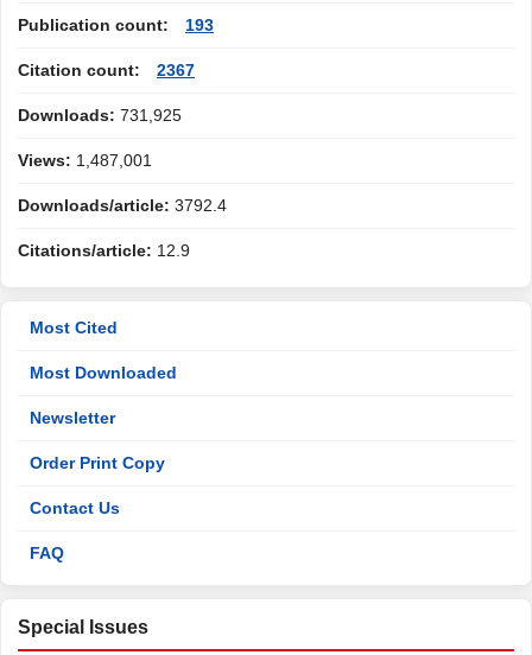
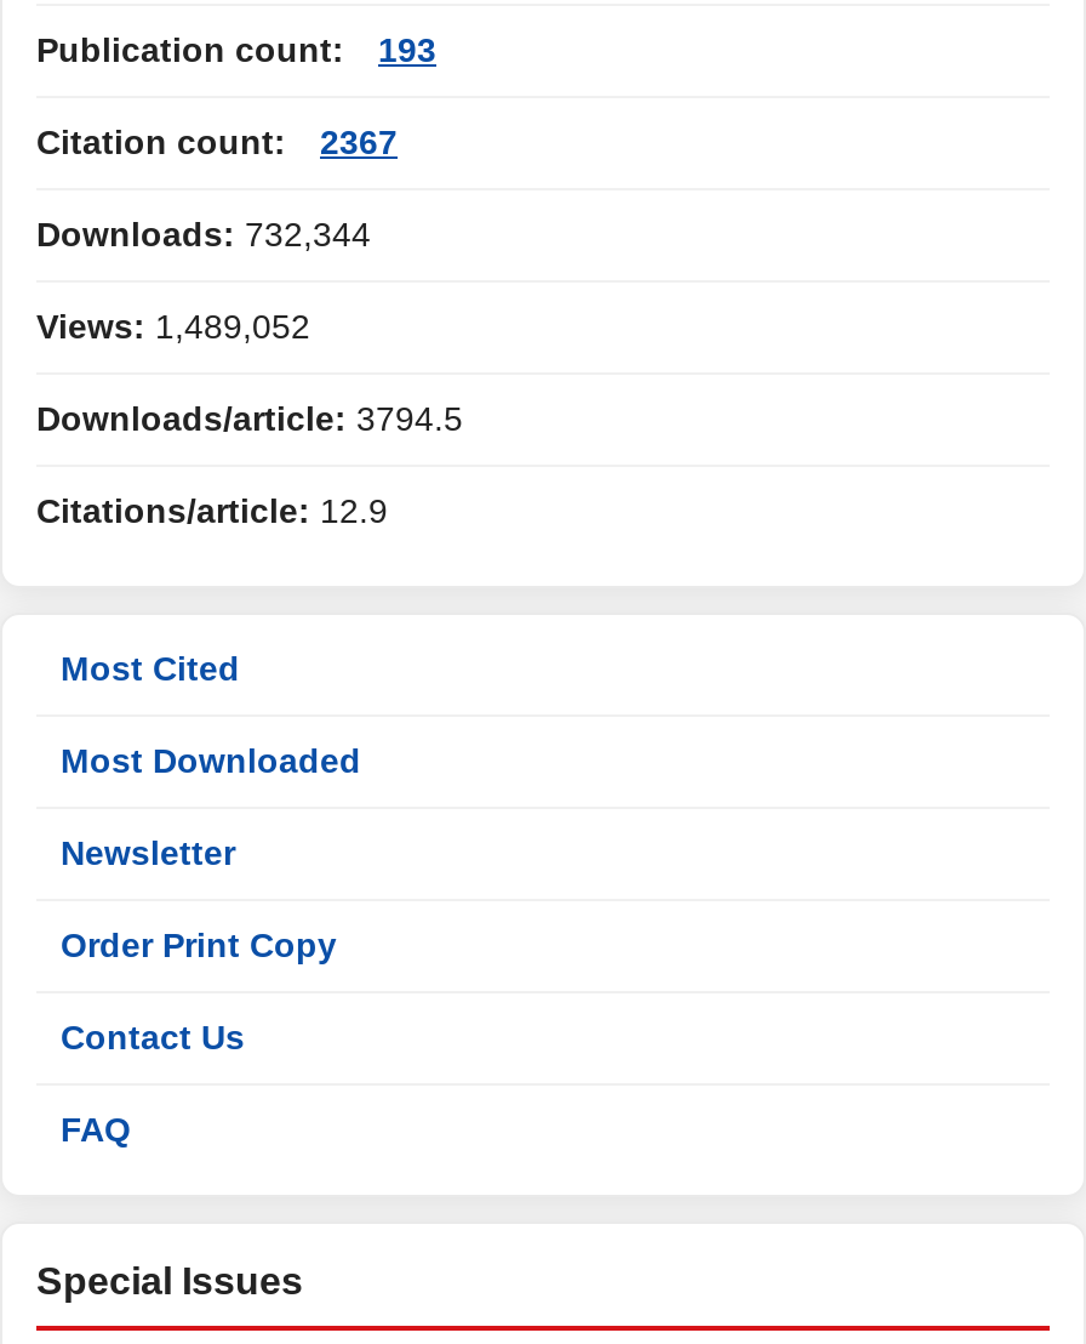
- Downloads: 731,925
+ Downloads: 732,344

- Views: 1,487,001
+ Views: 1,489,052

- Downloads/article: 3792.4
+ Downloads/article: 3794.5
